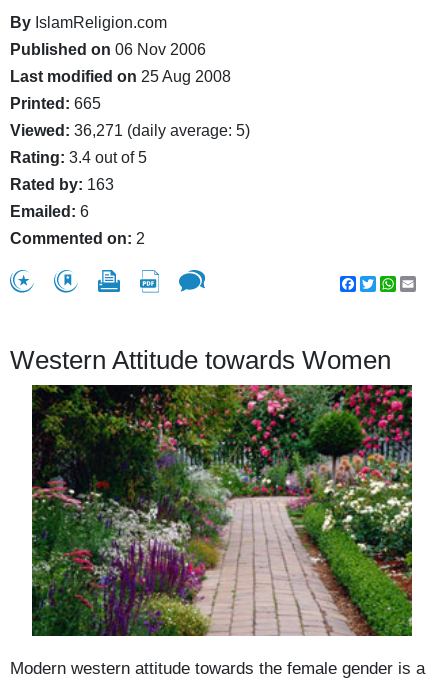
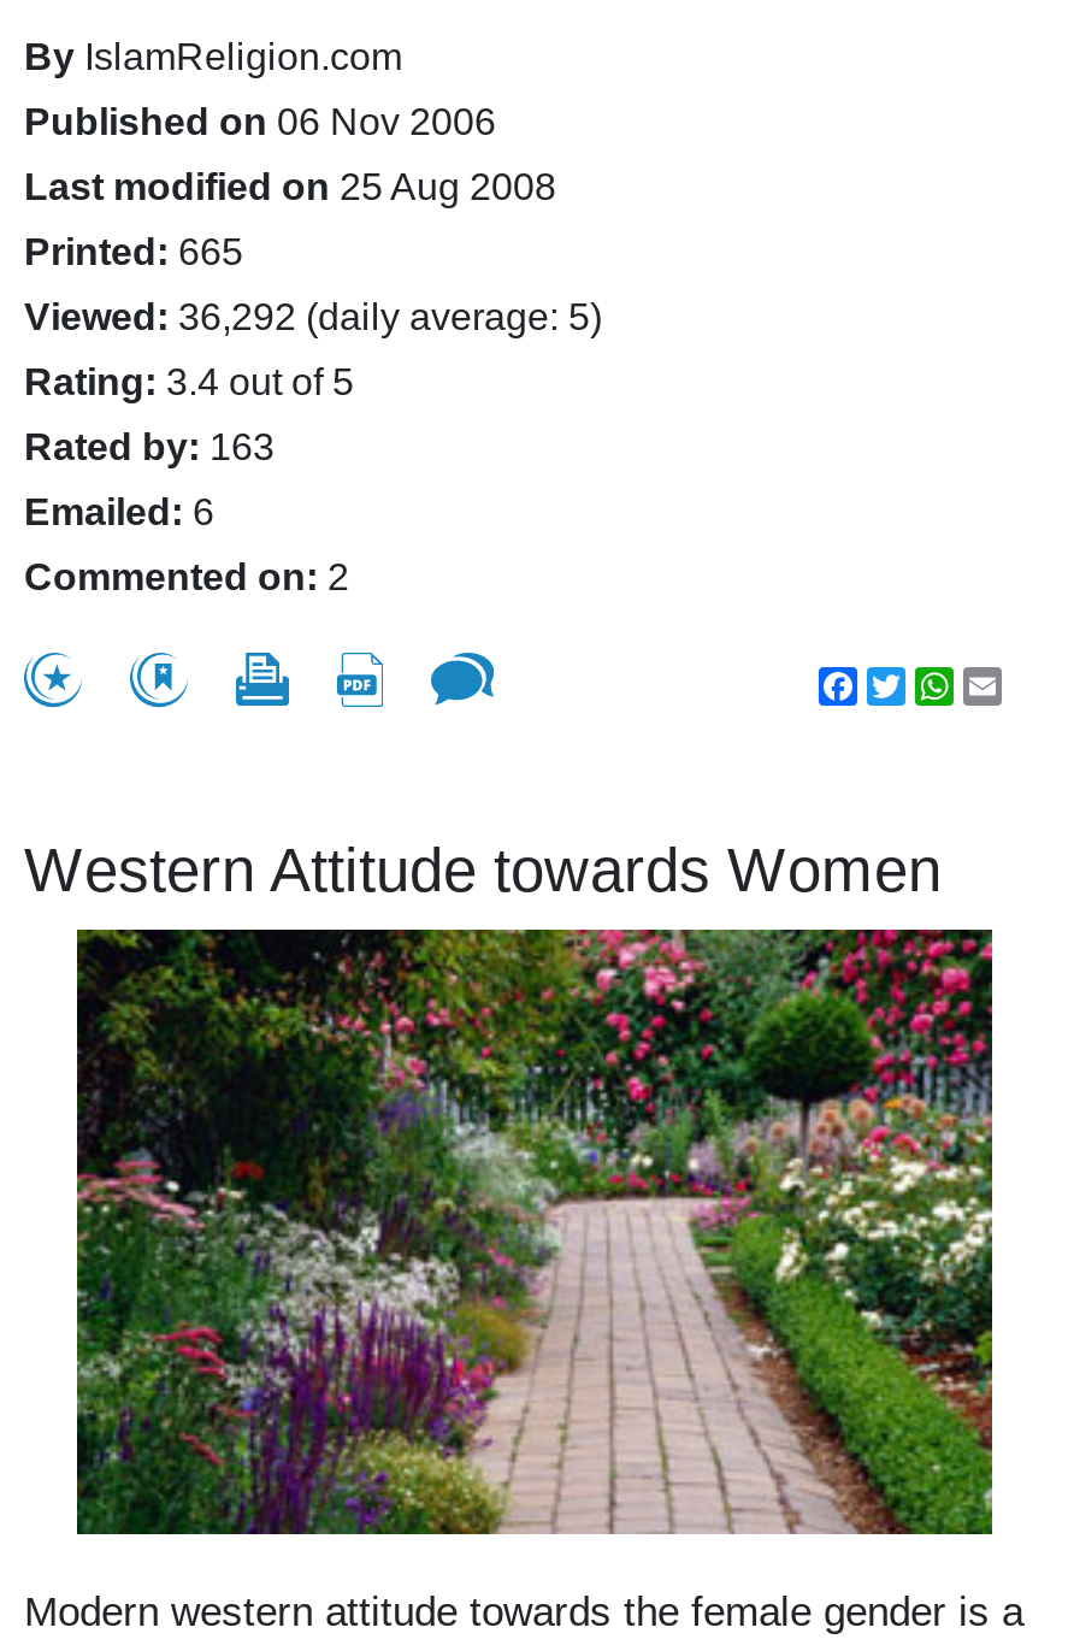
- Viewed: 36,271 (daily average: 5)
+ Viewed: 36,292 (daily average: 5)
